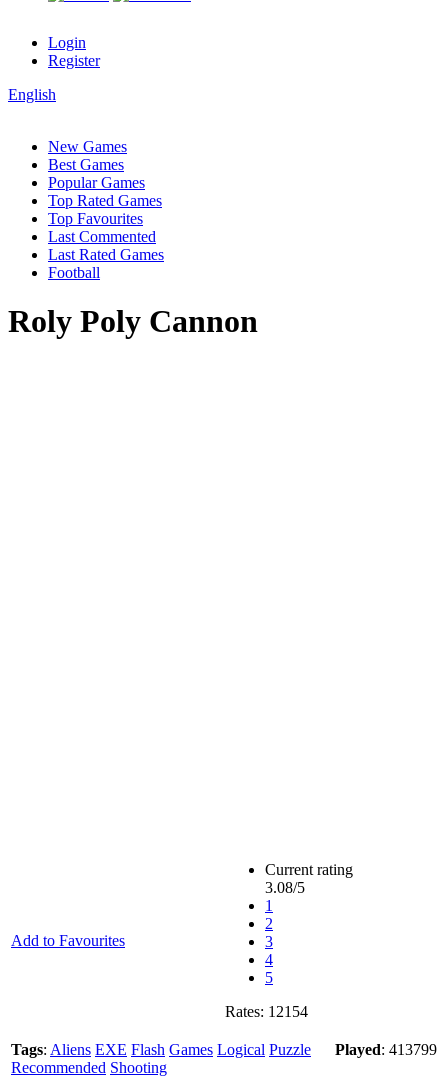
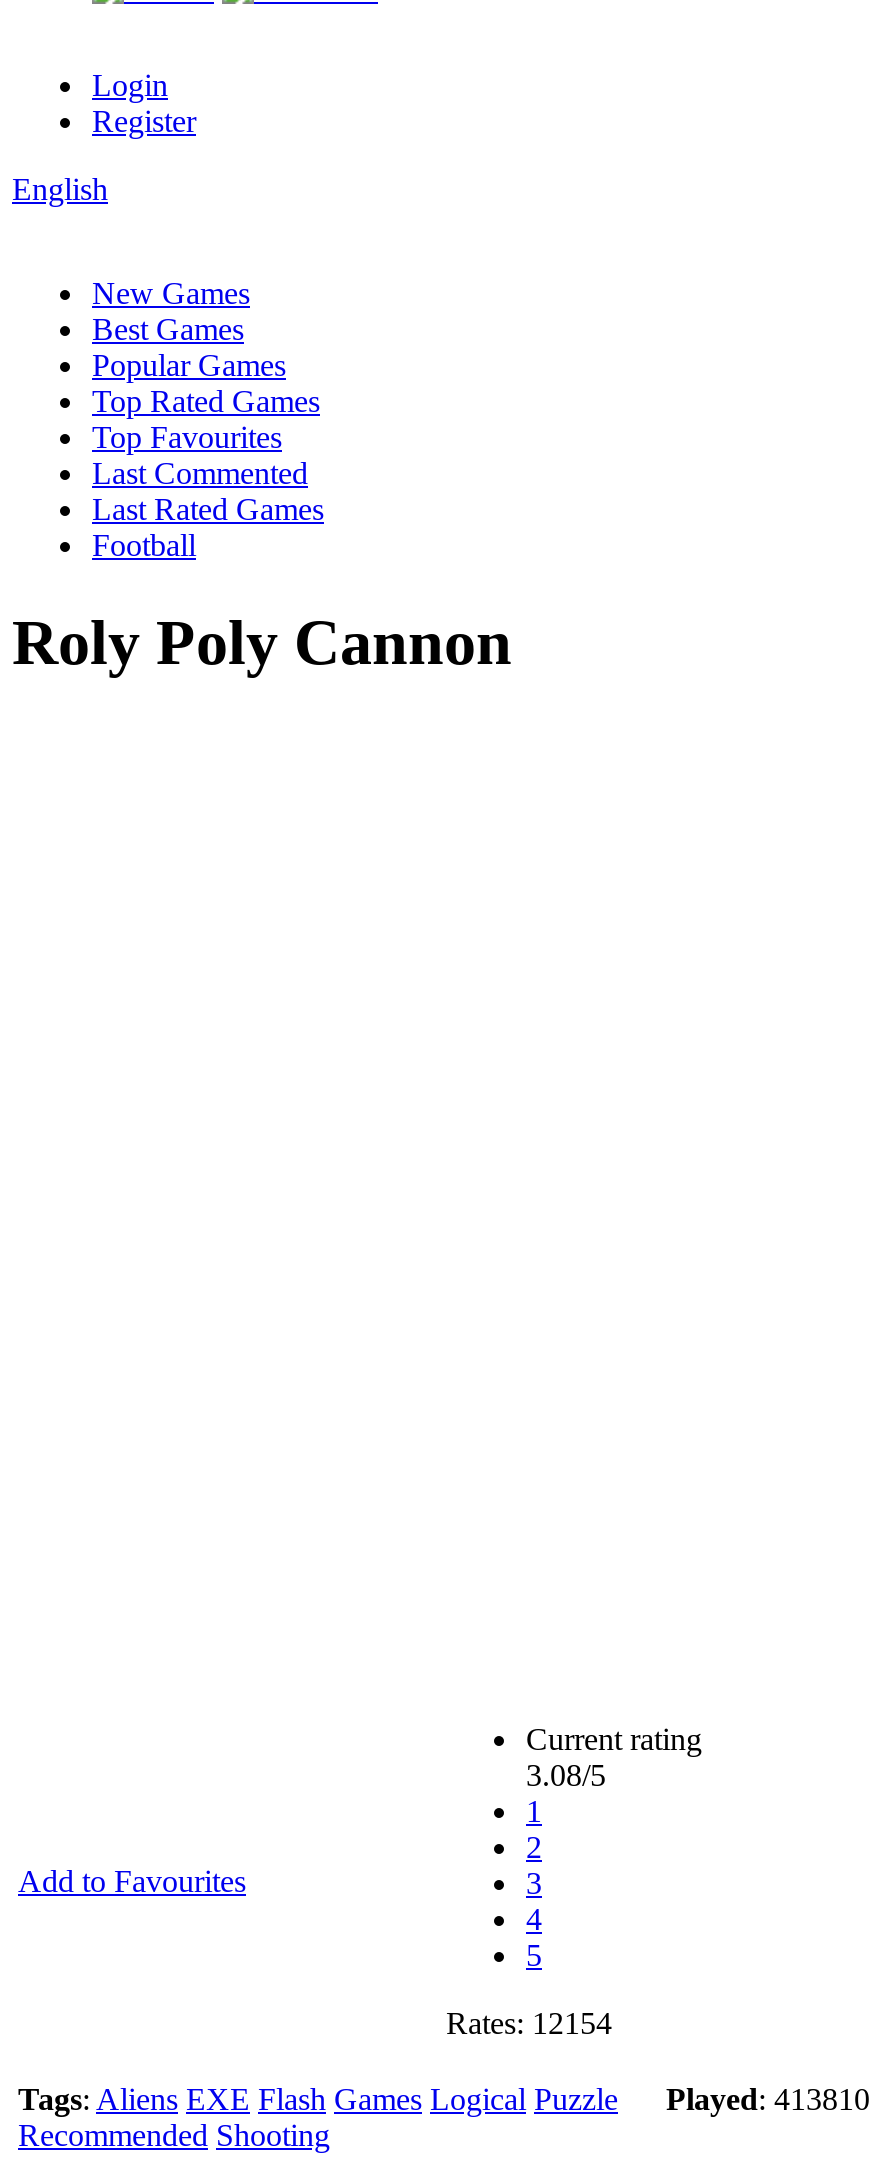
- Tags: Aliens EXE Flash Games Logical Puzzle Played: 413799
+ Tags: Aliens EXE Flash Games Logical Puzzle Played: 413810
